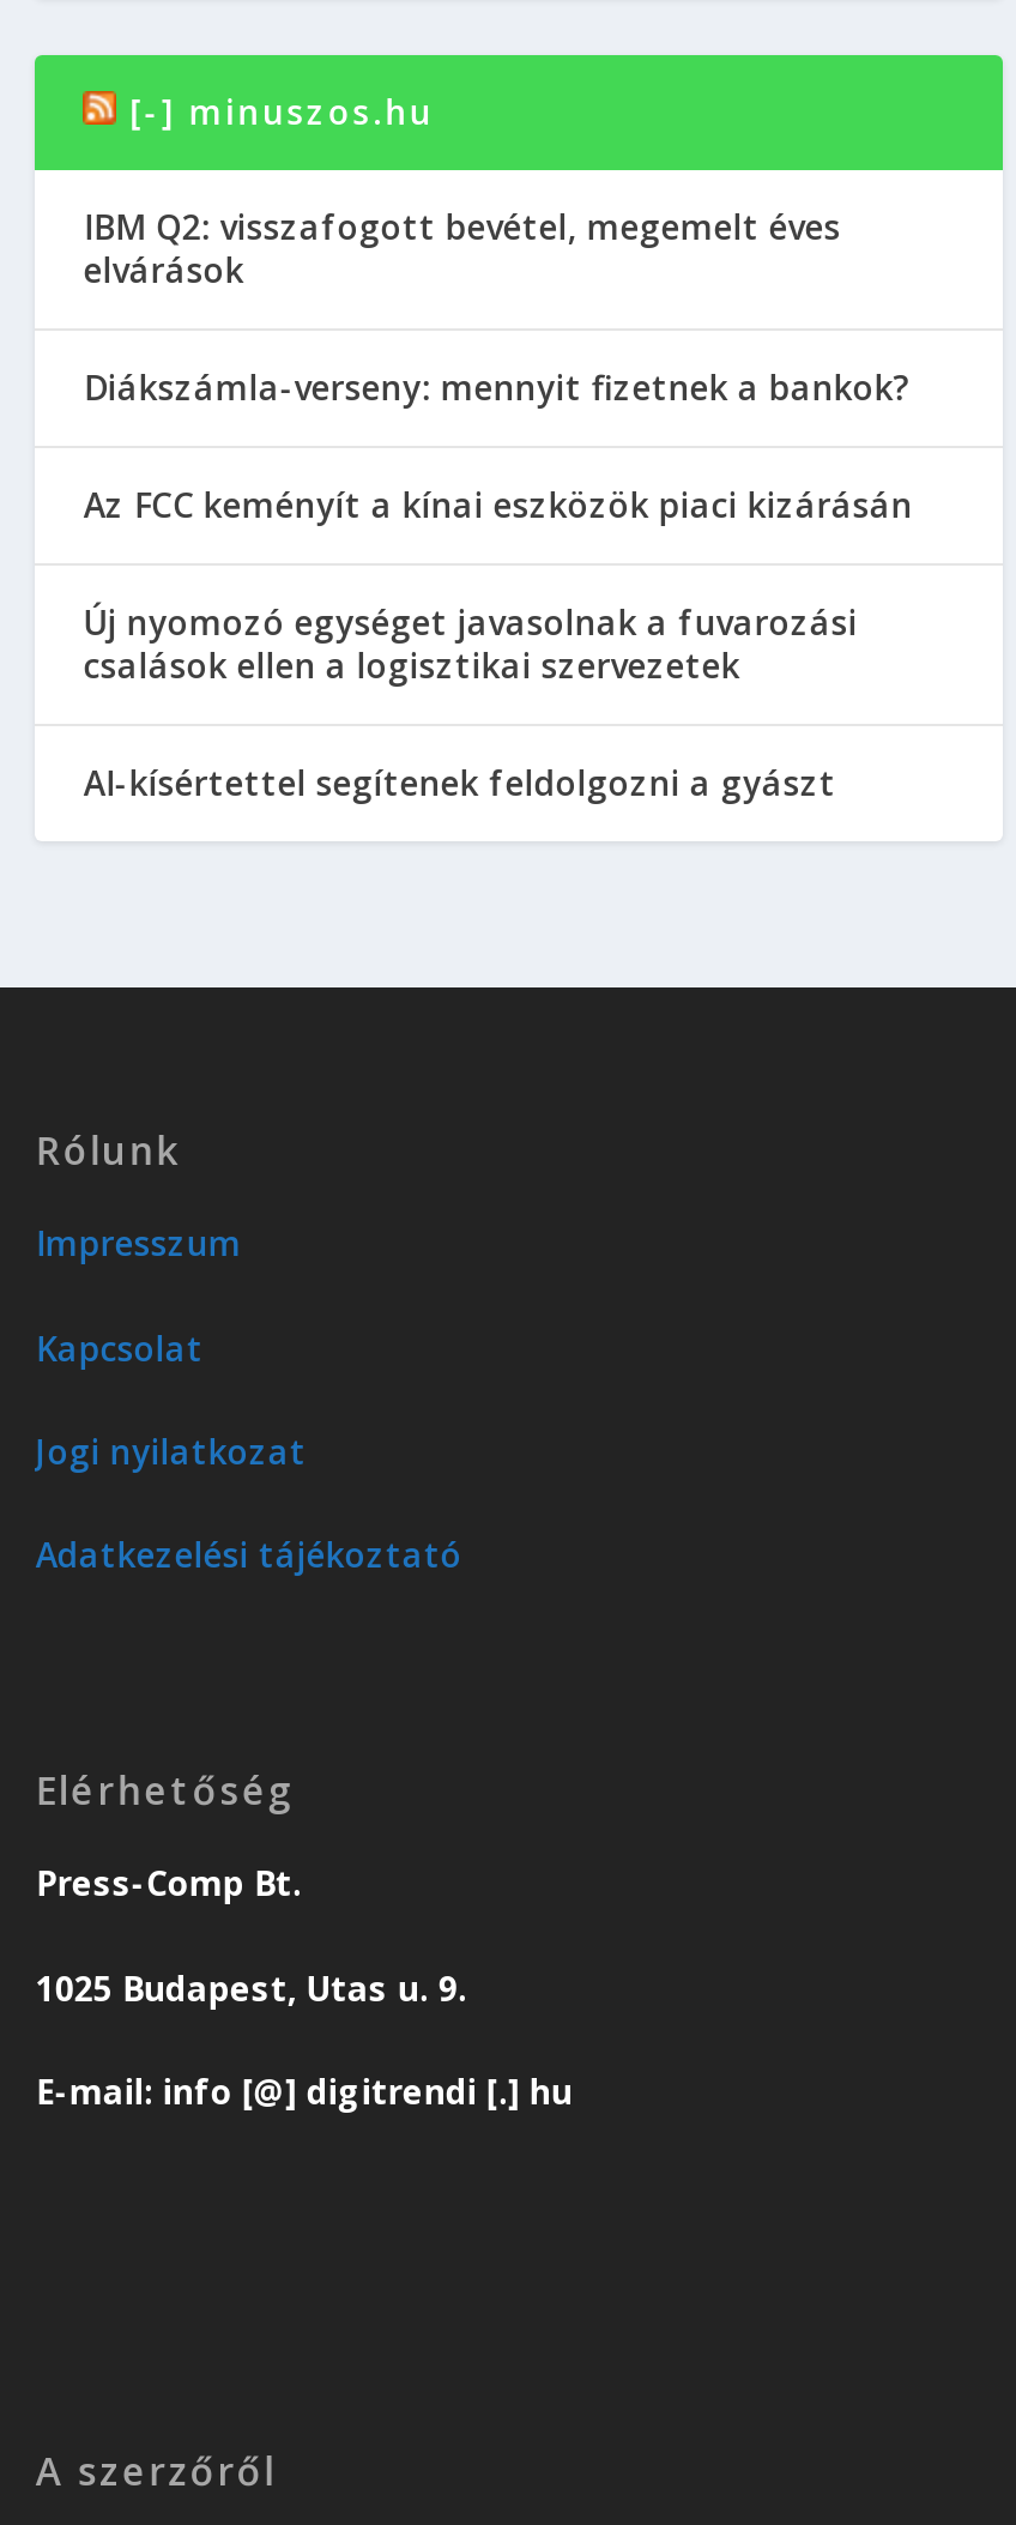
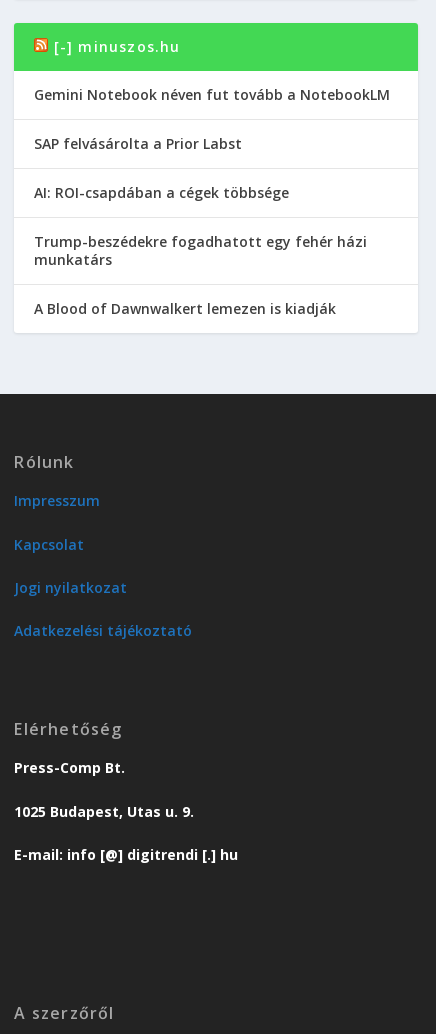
- IBM Q2: visszafogott bevétel, megemelt éves
- elvárások
+ Gemini Notebook néven fut tovább a NotebookLM

- Diákszámla-verseny: mennyit fizetnek a bankok?
+ SAP felvásárolta a Prior Labst

- Az FCC keményít a kínai eszközök piaci kizárásán
+ AI: ROI-csapdában a cégek többsége

- Új nyomozó egységet javasolnak a fuvarozási
- csalások ellen a logisztikai szervezetek
+ Trump-beszédekre fogadhatott egy fehér házi
+ munkatárs

- AI-kísértettel segítenek feldolgozni a gyászt
+ A Blood of Dawnwalkert lemezen is kiadják
